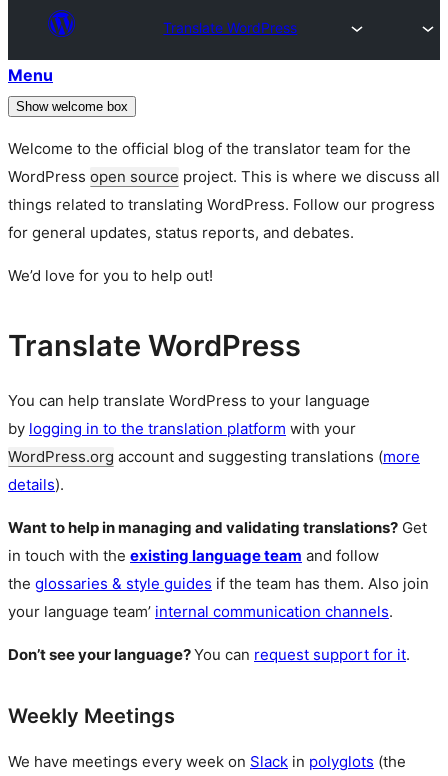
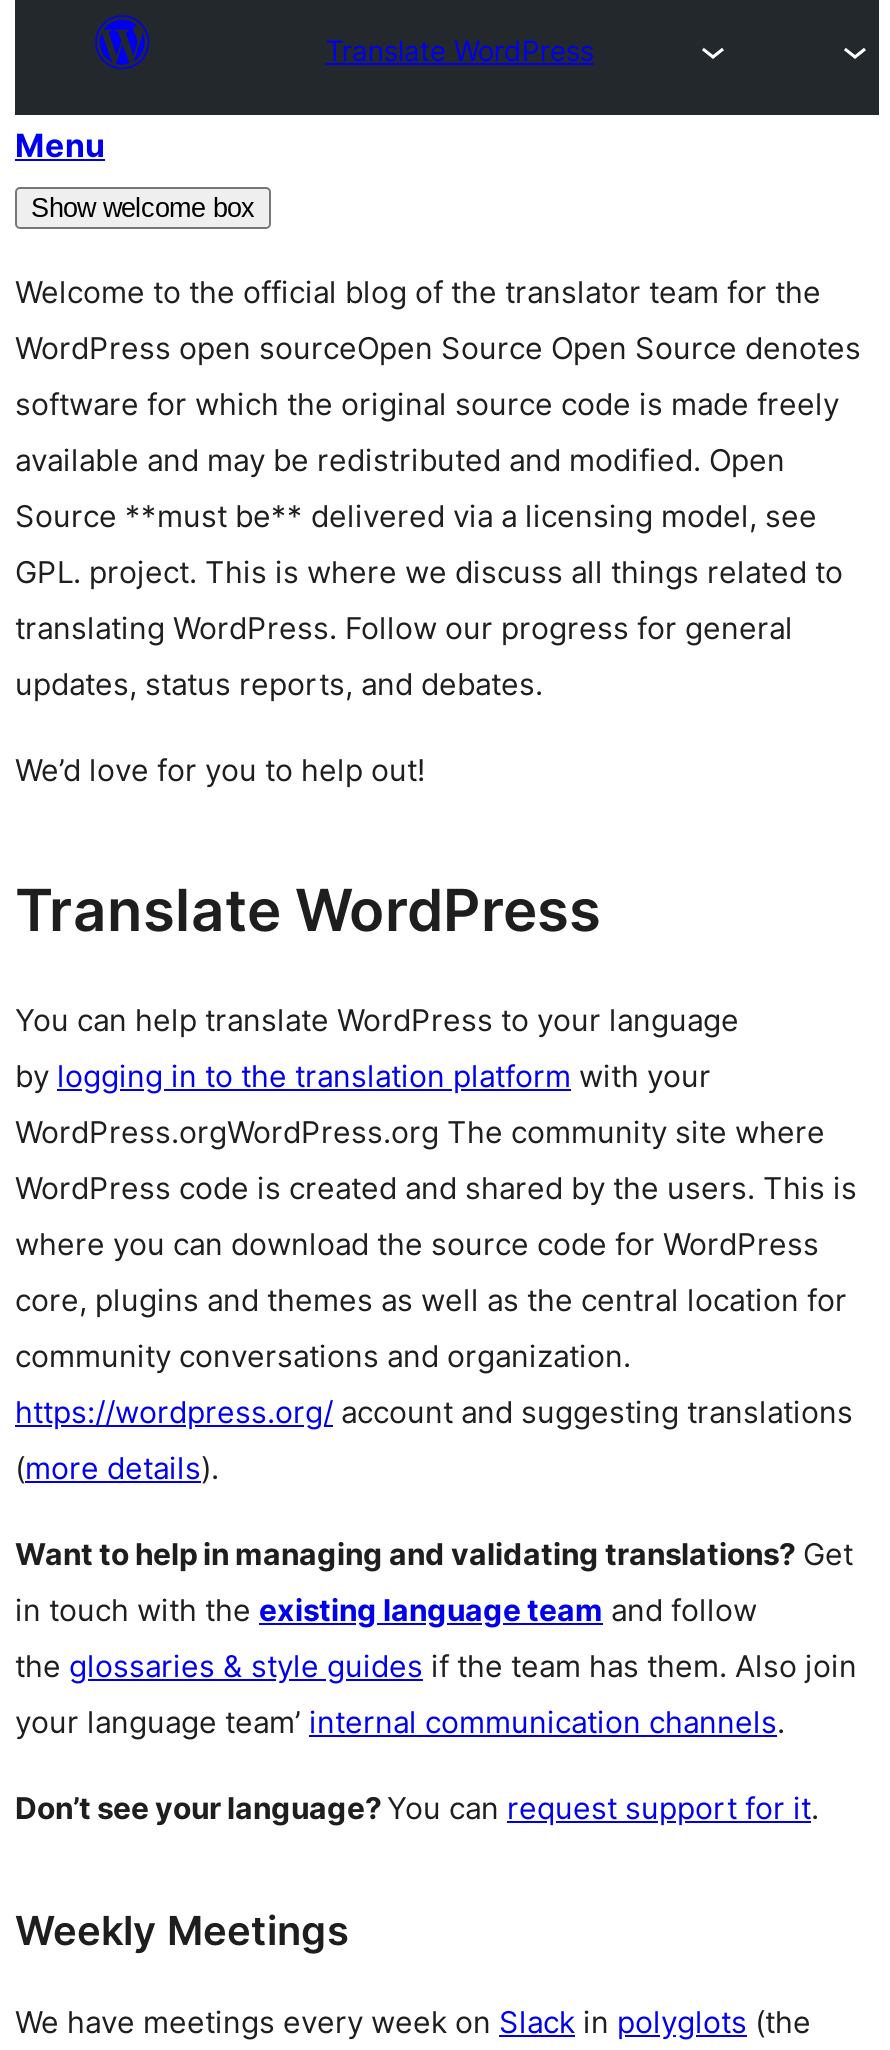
- WordPress open source project. This is where we discuss all
- things related to translating WordPress. Follow our progress
- for general updates, status reports, and debates.
+ WordPress open sourceOpen Source Open Source denotes
+ software for which the original source code is made freely
+ available and may be redistributed and modified. Open
+ Source **must be** delivered via a licensing model, see
+ GPL. project. This is where we discuss all things related to
+ translating WordPress. Follow our progress for general
+ updates, status reports, and debates.

- WordPress.org account and suggesting translations (more
- details).
+ WordPress.orgWordPress.org The community site where
+ WordPress code is created and shared by the users. This is
+ where you can download the source code for WordPress
+ core, plugins and themes as well as the central location for
+ community conversations and organization.
+ https://wordpress.org/ account and suggesting translations
+ (more details).
